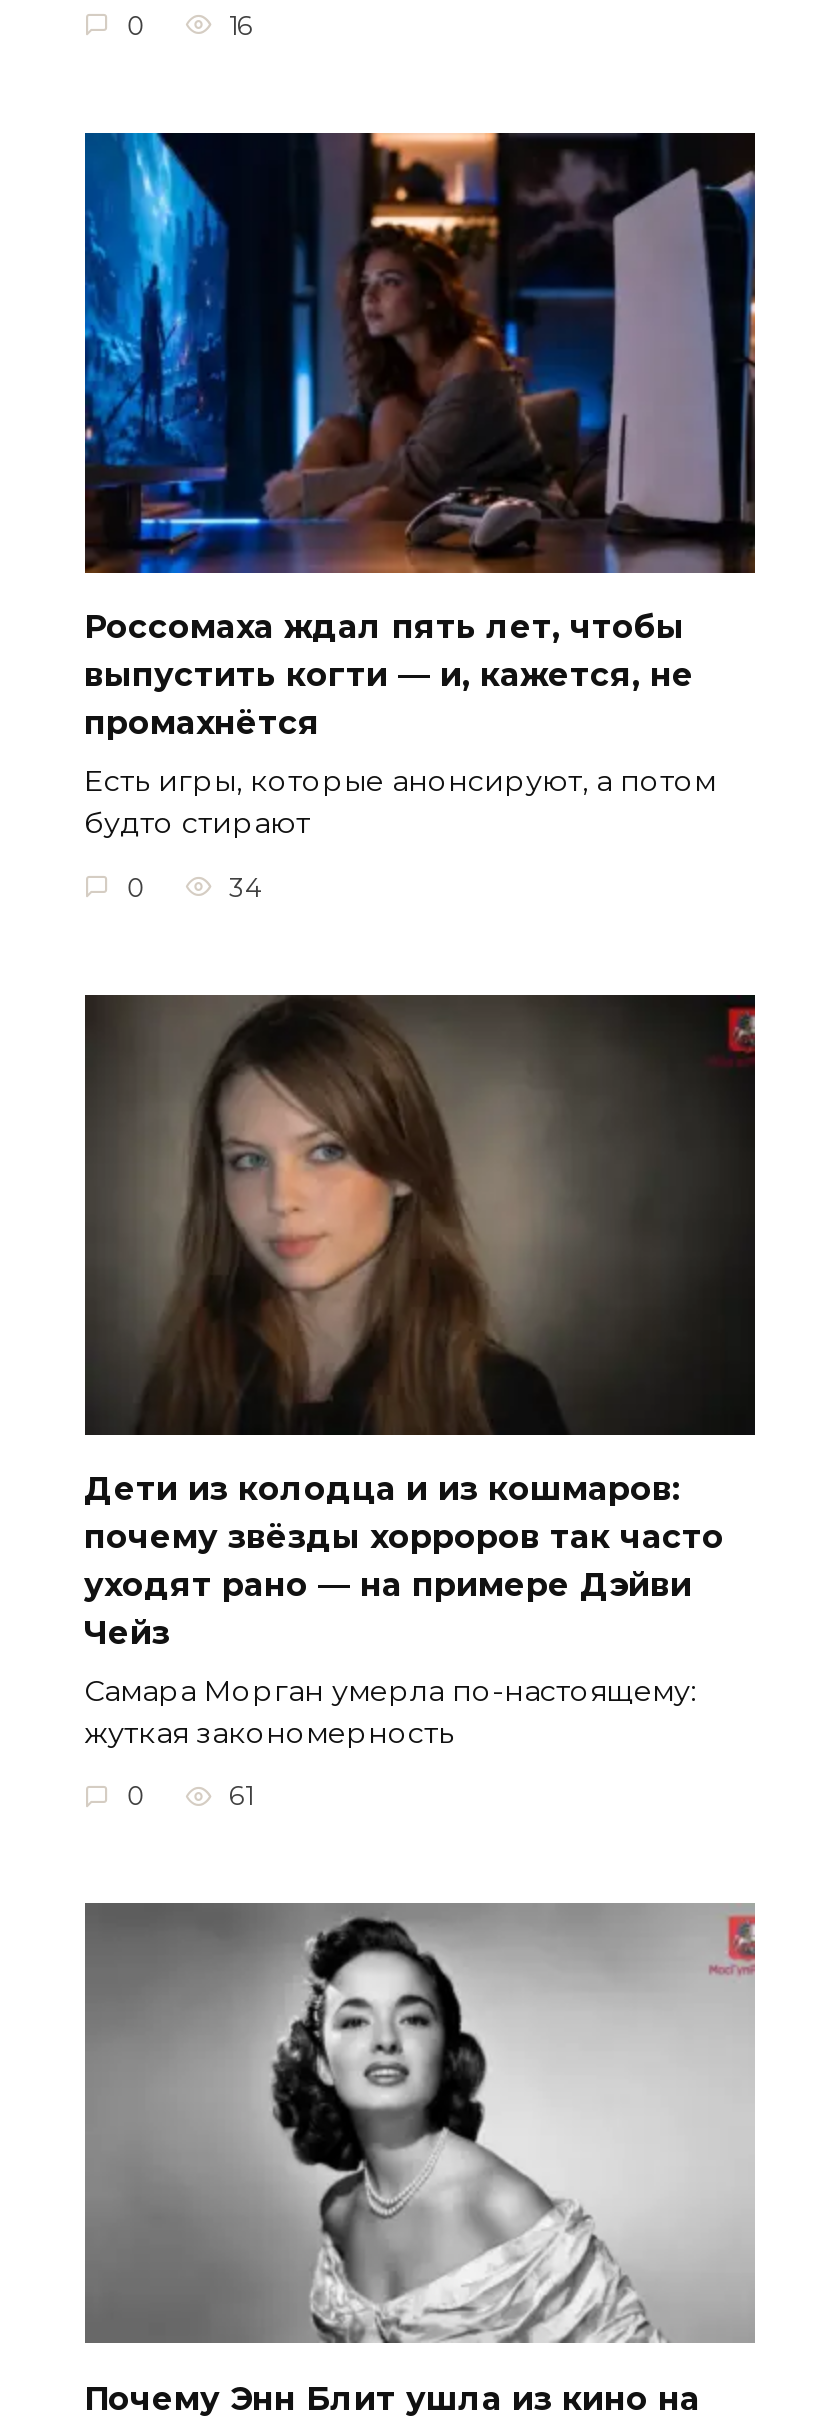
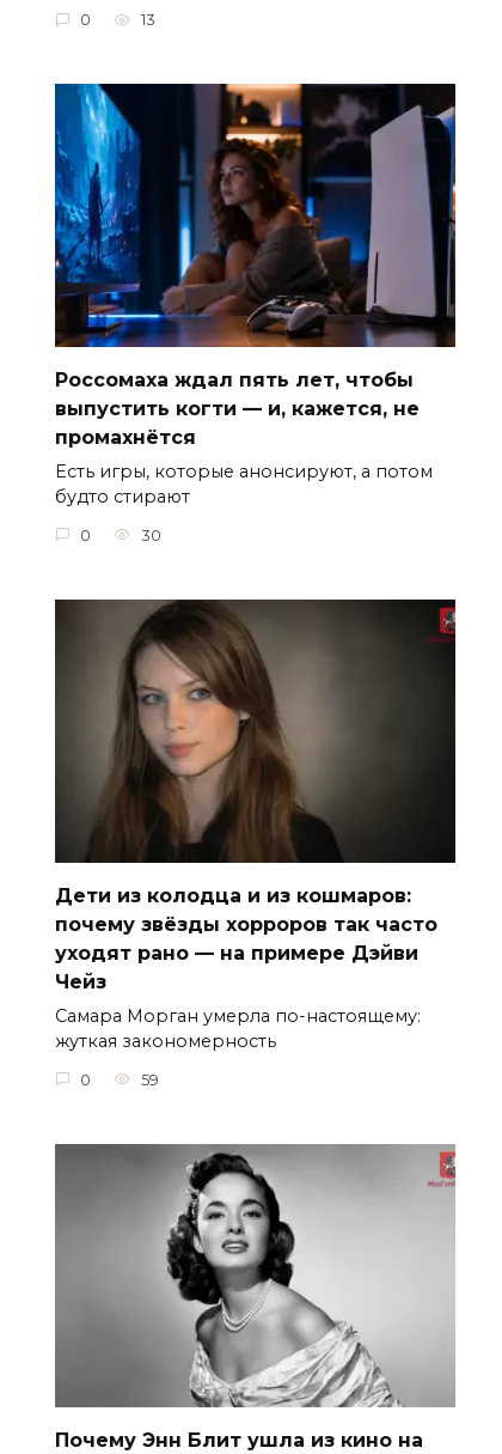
- 16
+ 13

- 34
+ 30

- 61
+ 59
